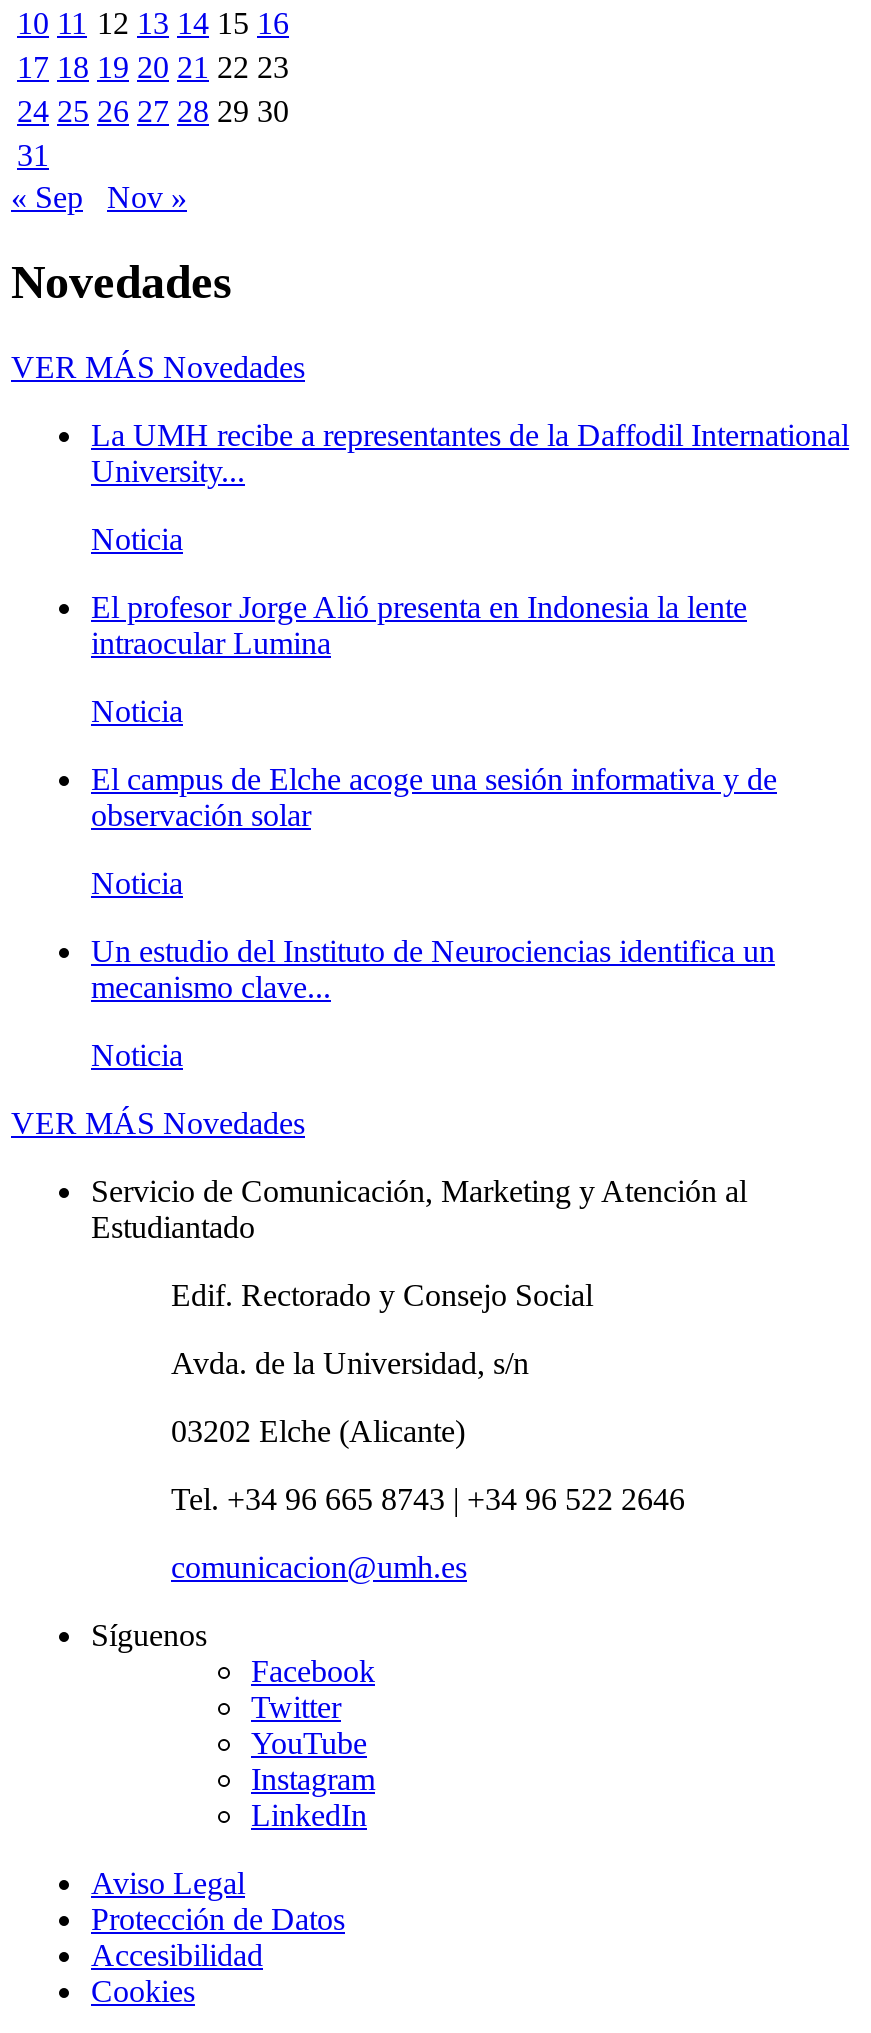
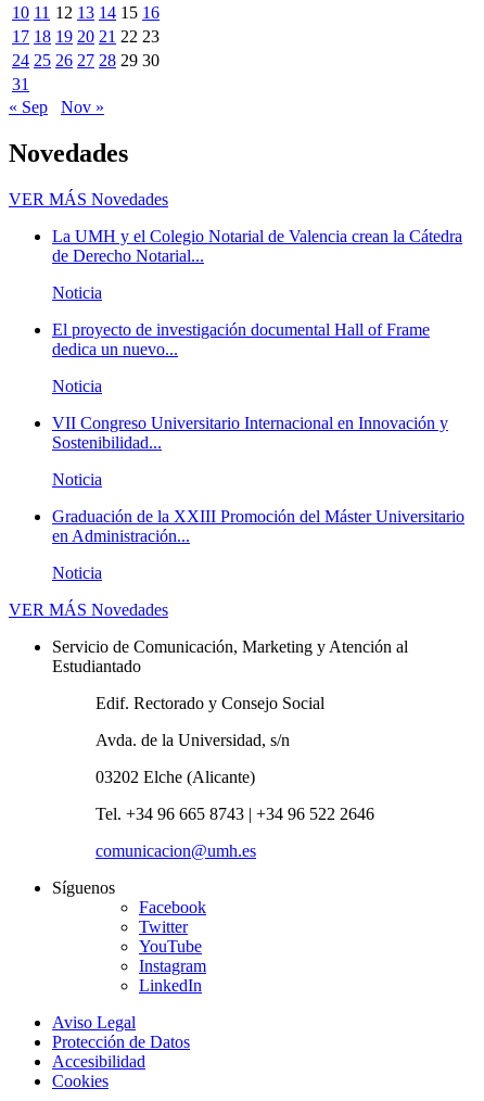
- La UMH recibe a representantes de la Daffodil International
- University...
+ La UMH y el Colegio Notarial de Valencia crean la Cátedra
+ de Derecho Notarial...

- El profesor Jorge Alió presenta en Indonesia la lente
- intraocular Lumina
+ El proyecto de investigación documental Hall of Frame
+ dedica un nuevo...

- El campus de Elche acoge una sesión informativa y de
- observación solar
+ VII Congreso Universitario Internacional en Innovación y
+ Sostenibilidad...

- Un estudio del Instituto de Neurociencias identifica un
- mecanismo clave...
+ Graduación de la XXIII Promoción del Máster Universitario
+ en Administración...
